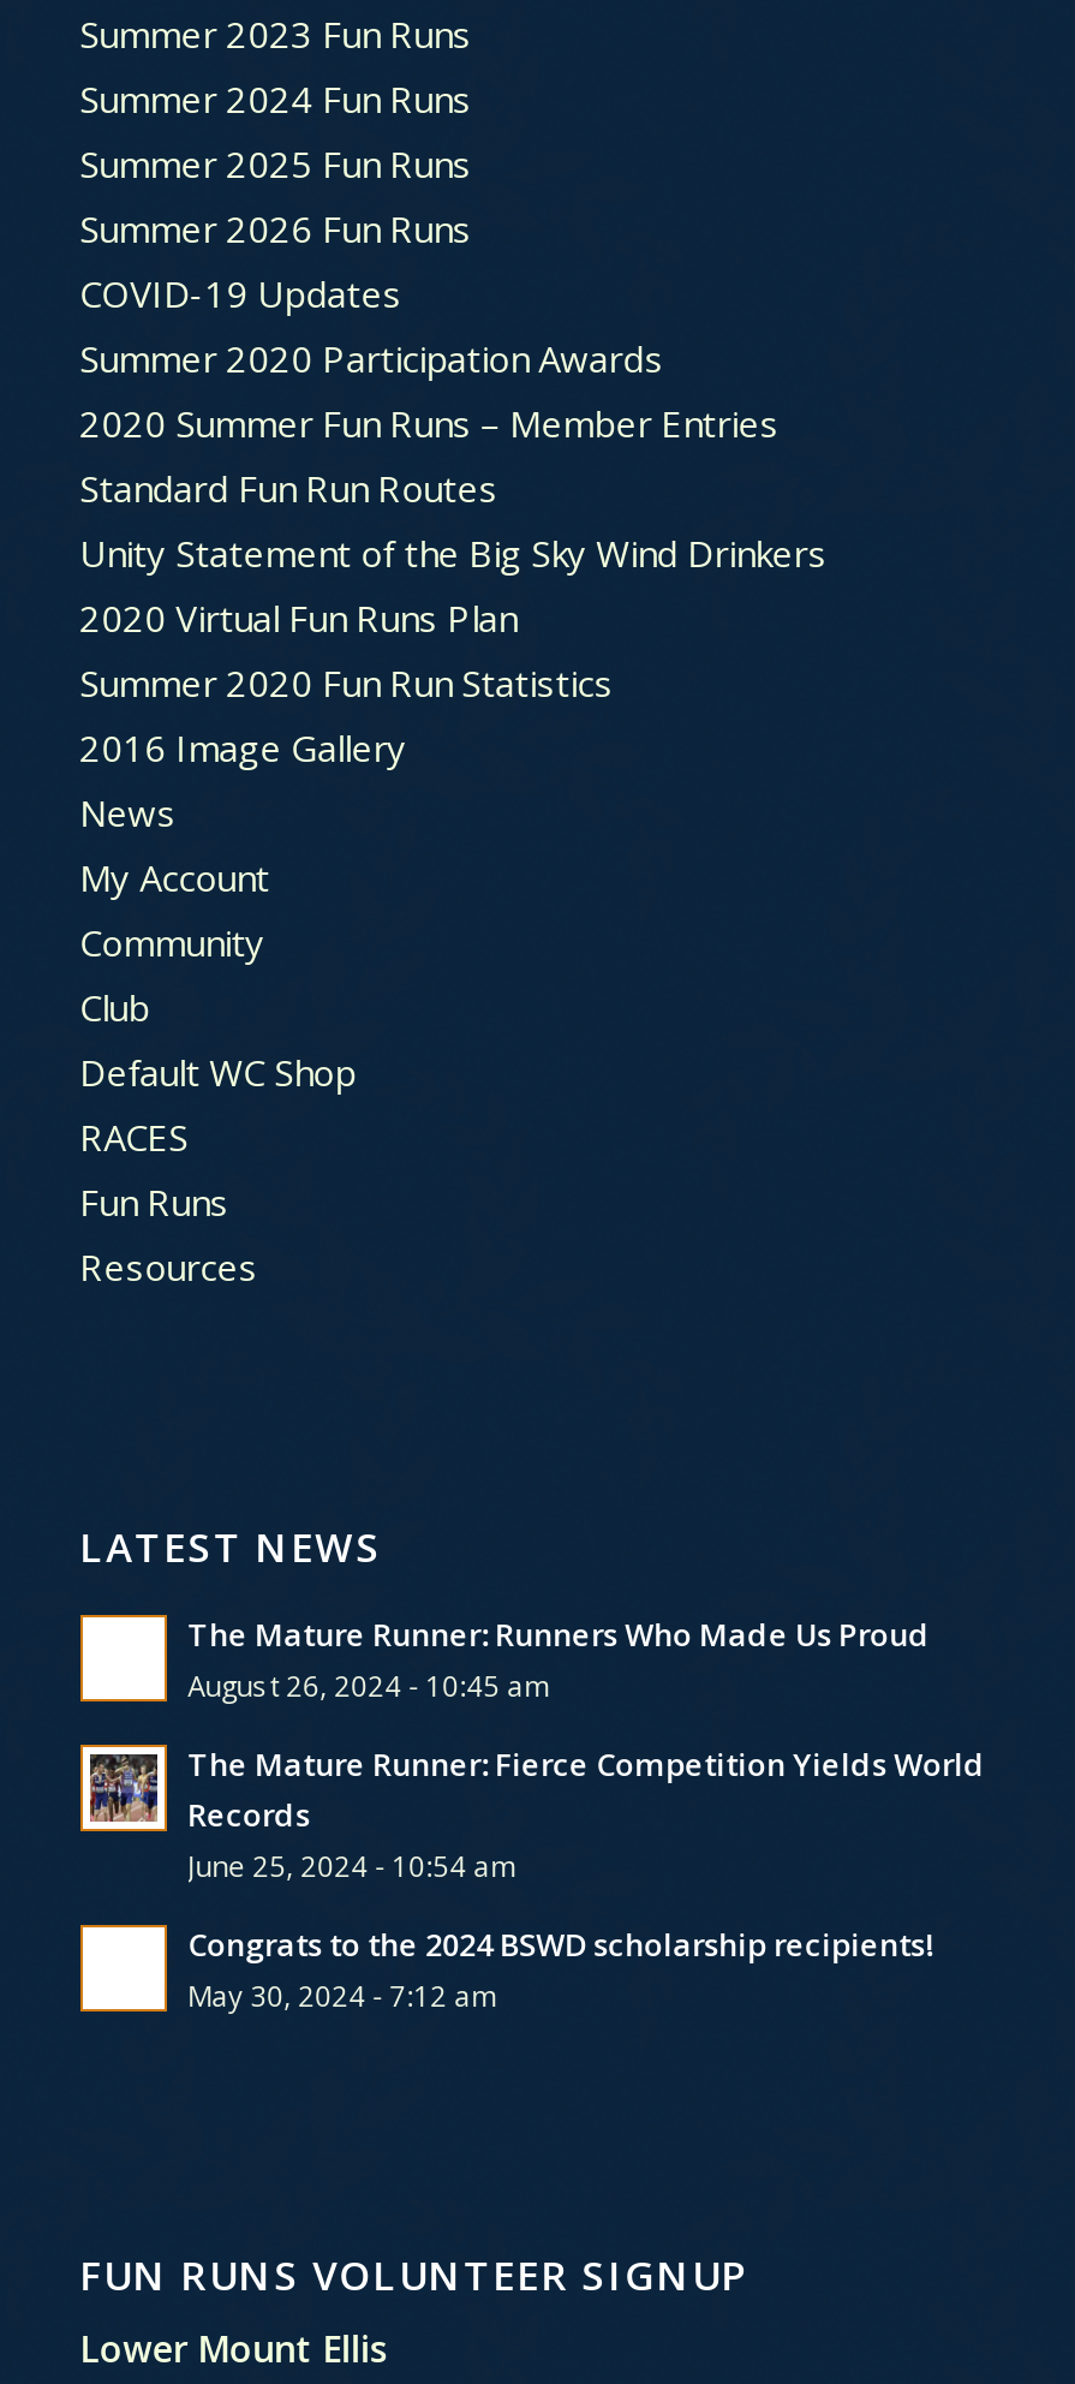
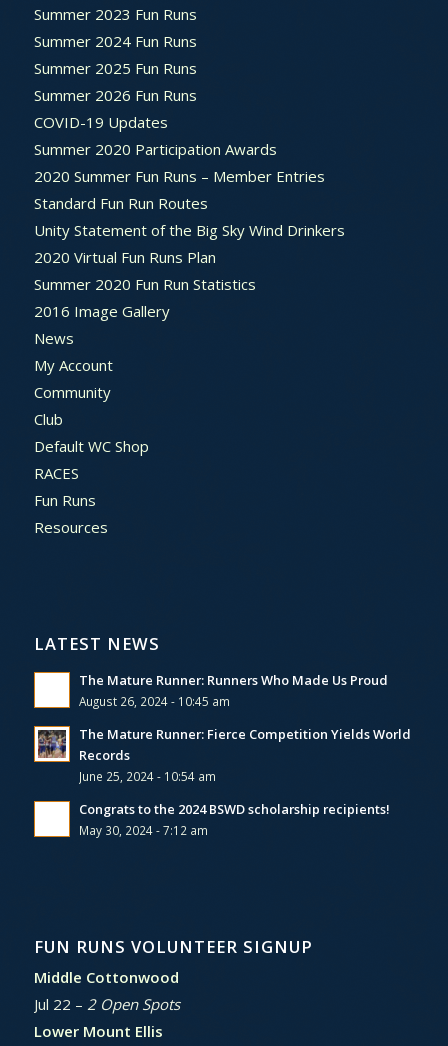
+ Middle Cottonwood
+ Jul 22 – 2 Open Spots
